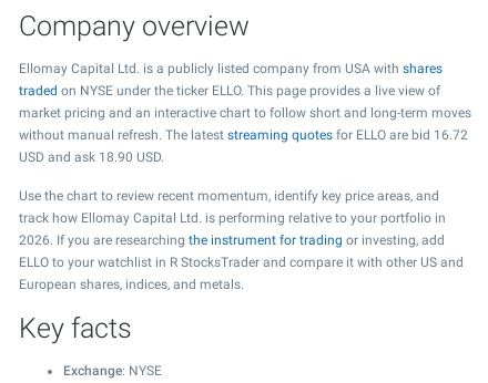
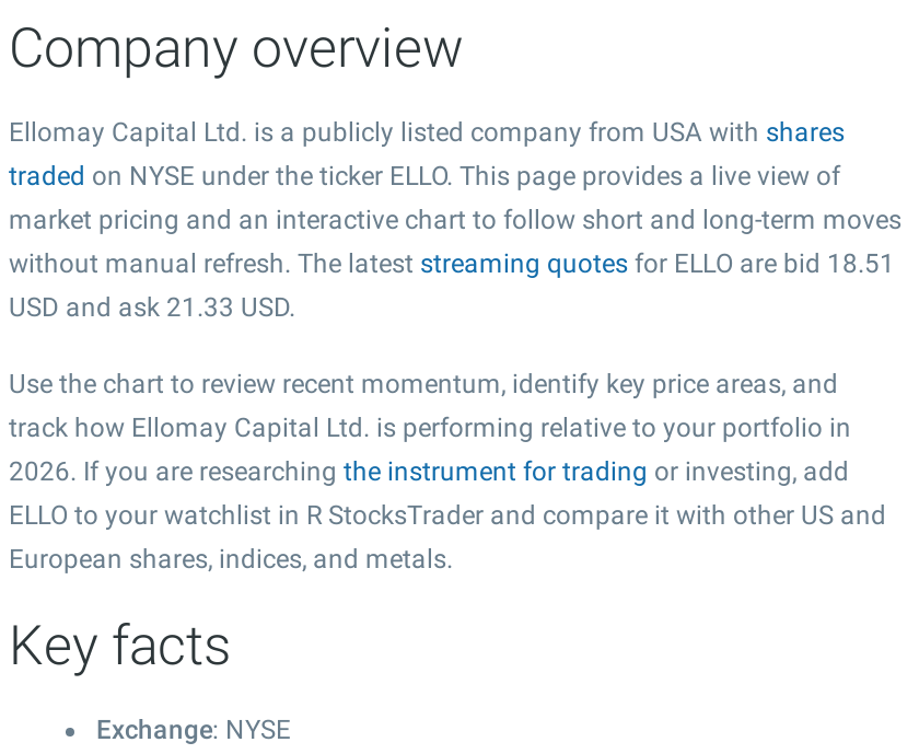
- without manual refresh. The latest streaming quotes for ELLO are bid 16.72
+ without manual refresh. The latest streaming quotes for ELLO are bid 18.51

- USD and ask 18.90 USD.
+ USD and ask 21.33 USD.
